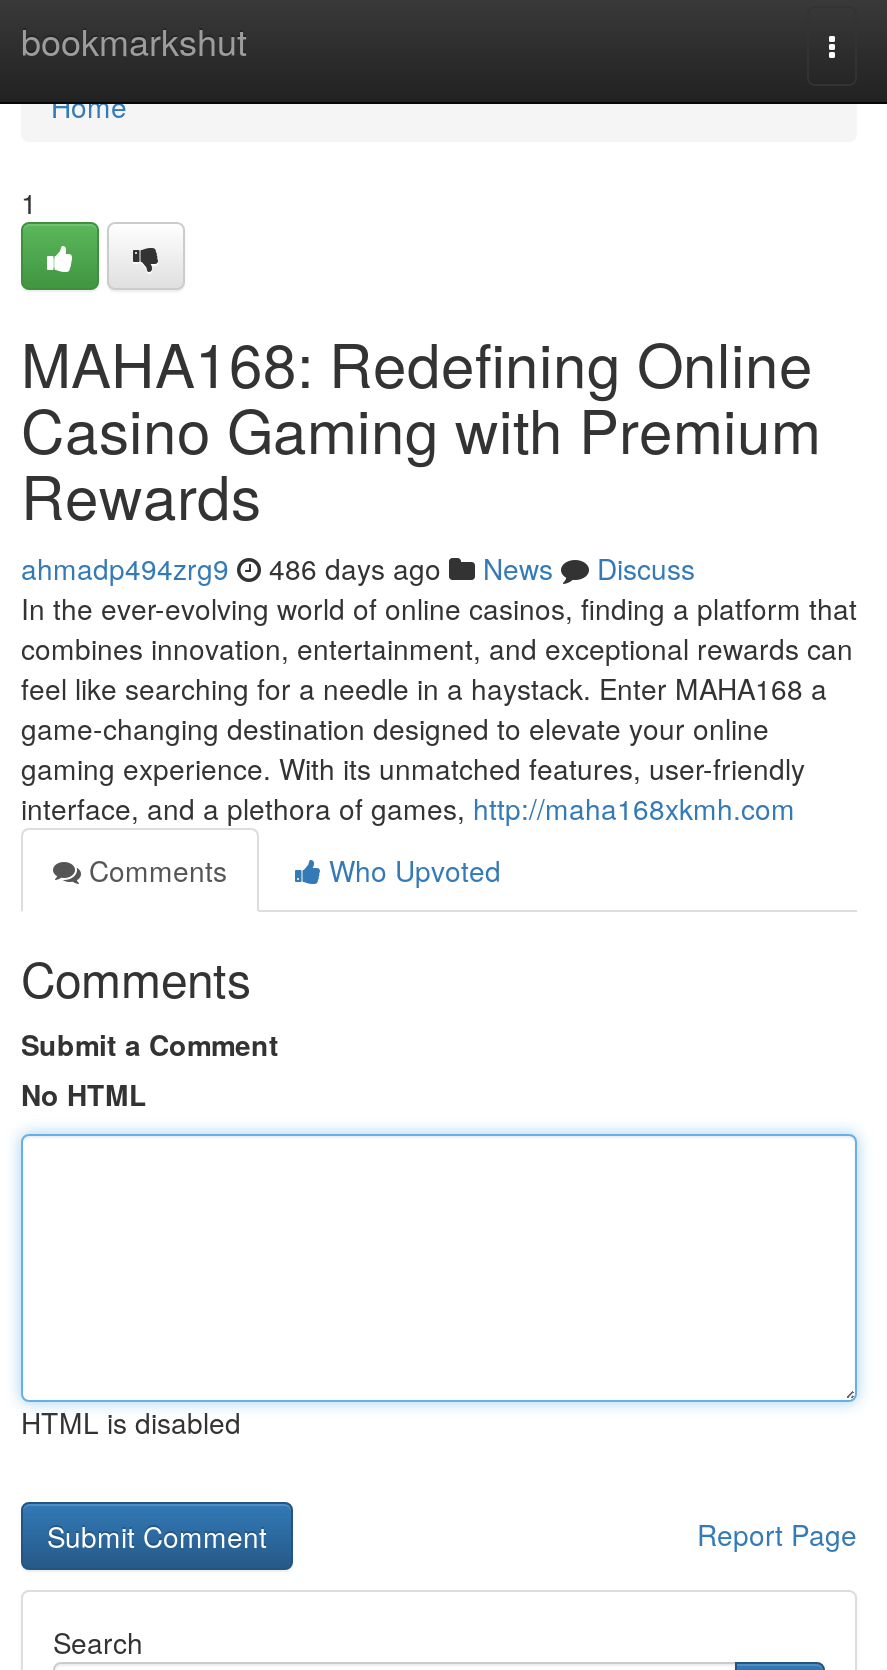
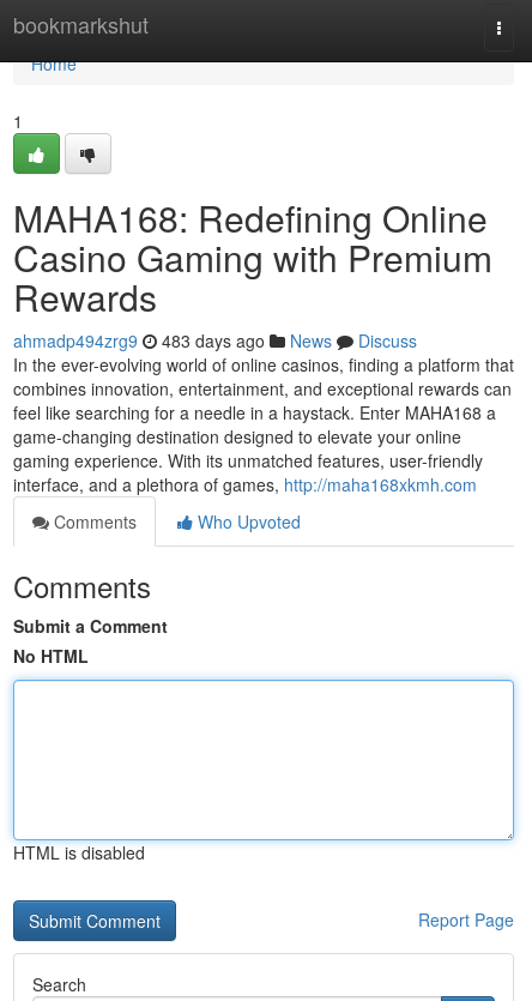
- ahmadp494zrg9 486 days ago News Discuss
+ ahmadp494zrg9 483 days ago News Discuss
